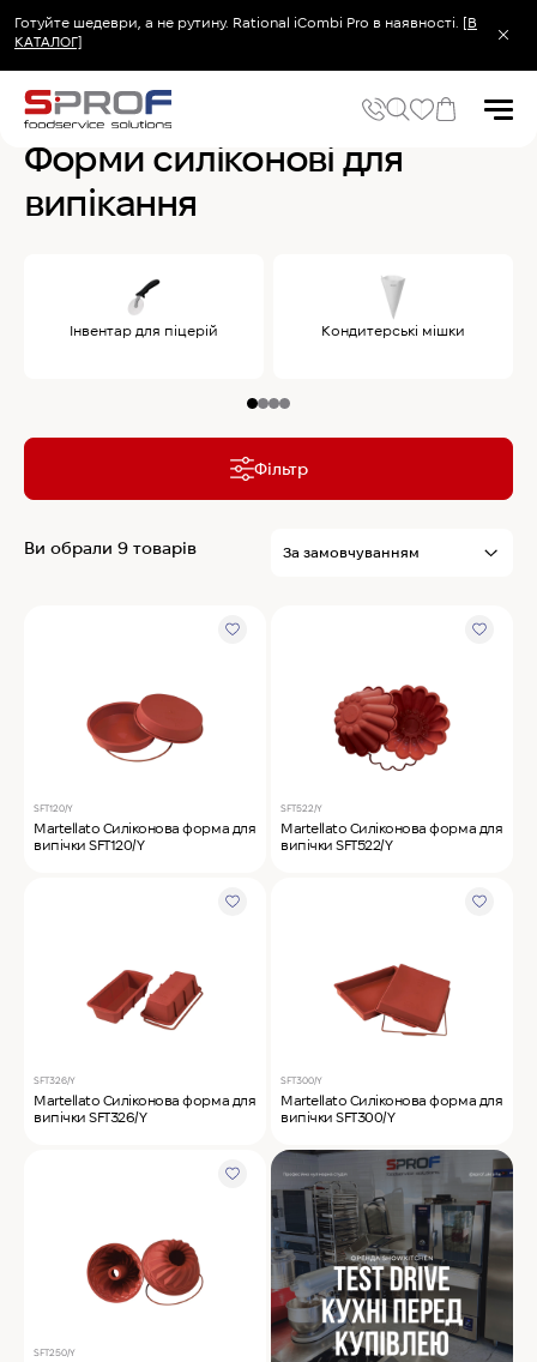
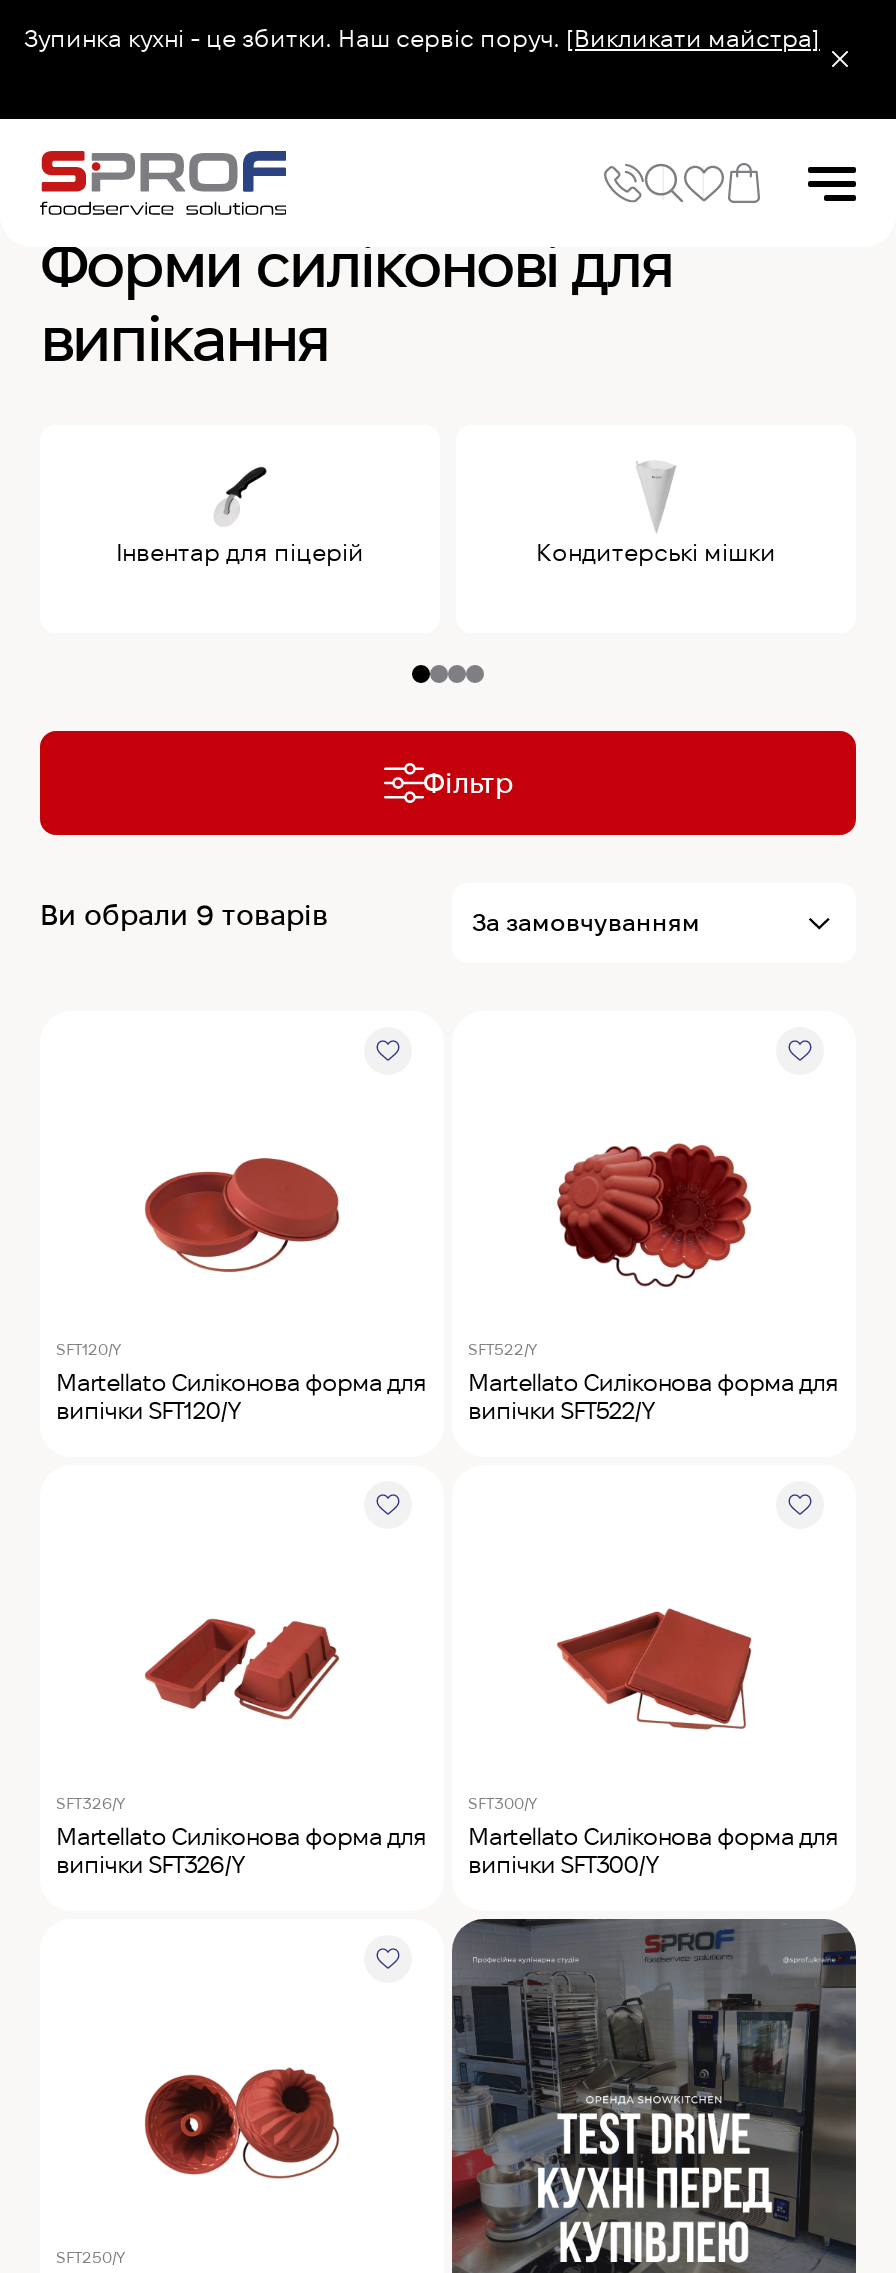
- Готуйте шедеври, а не рутину. Rational iCombi Pro в наявності. [В
- КАТАЛОГ]
+ Зупинка кухні - це збитки. Наш сервіс поруч. [Викликати майстра]
